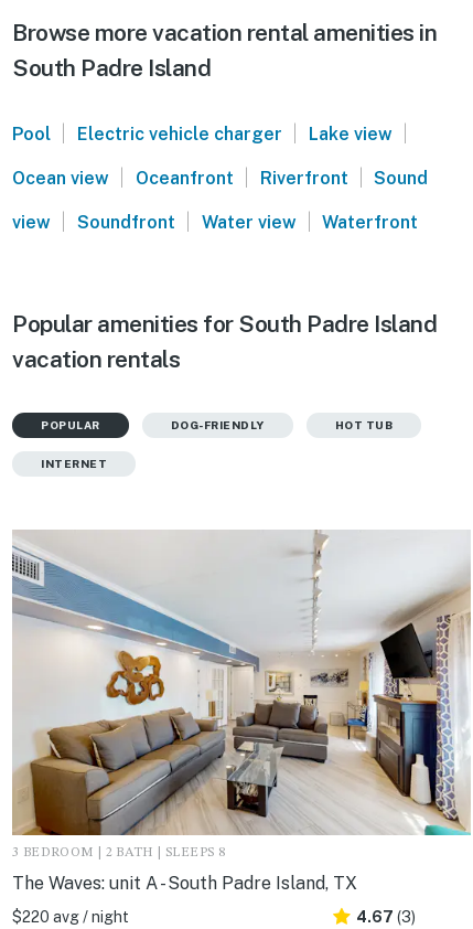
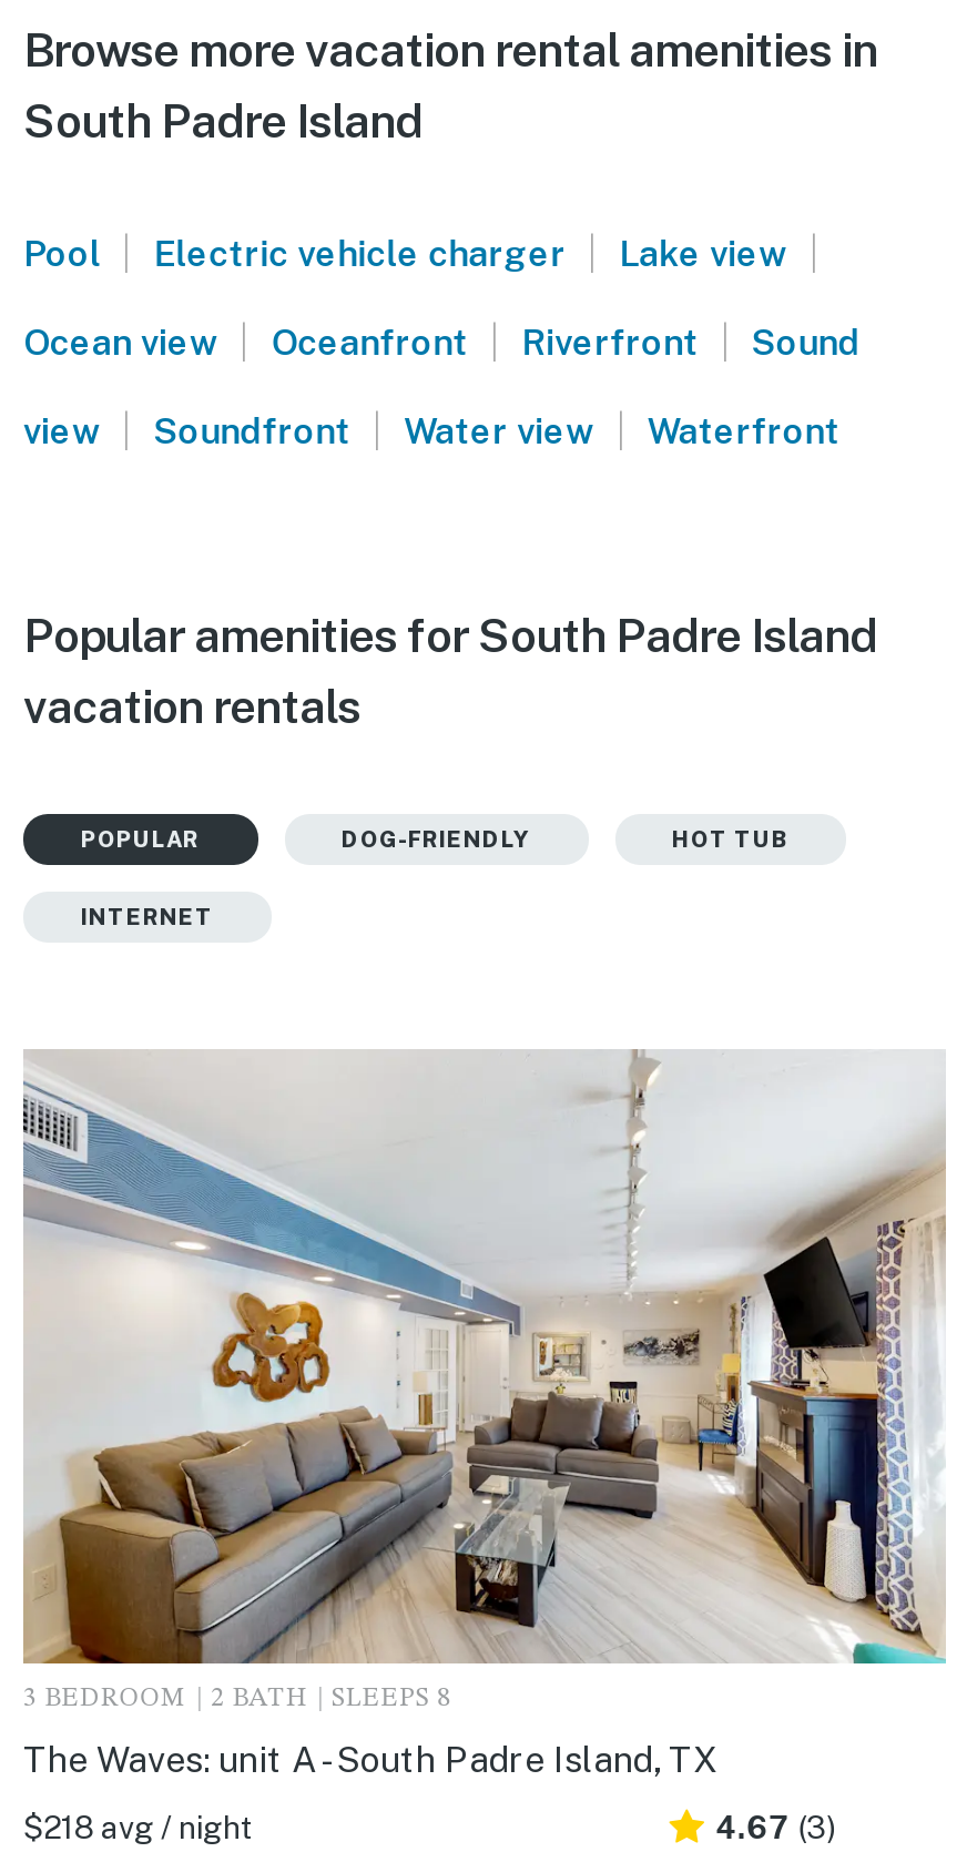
- $220 avg / night
+ $218 avg / night
